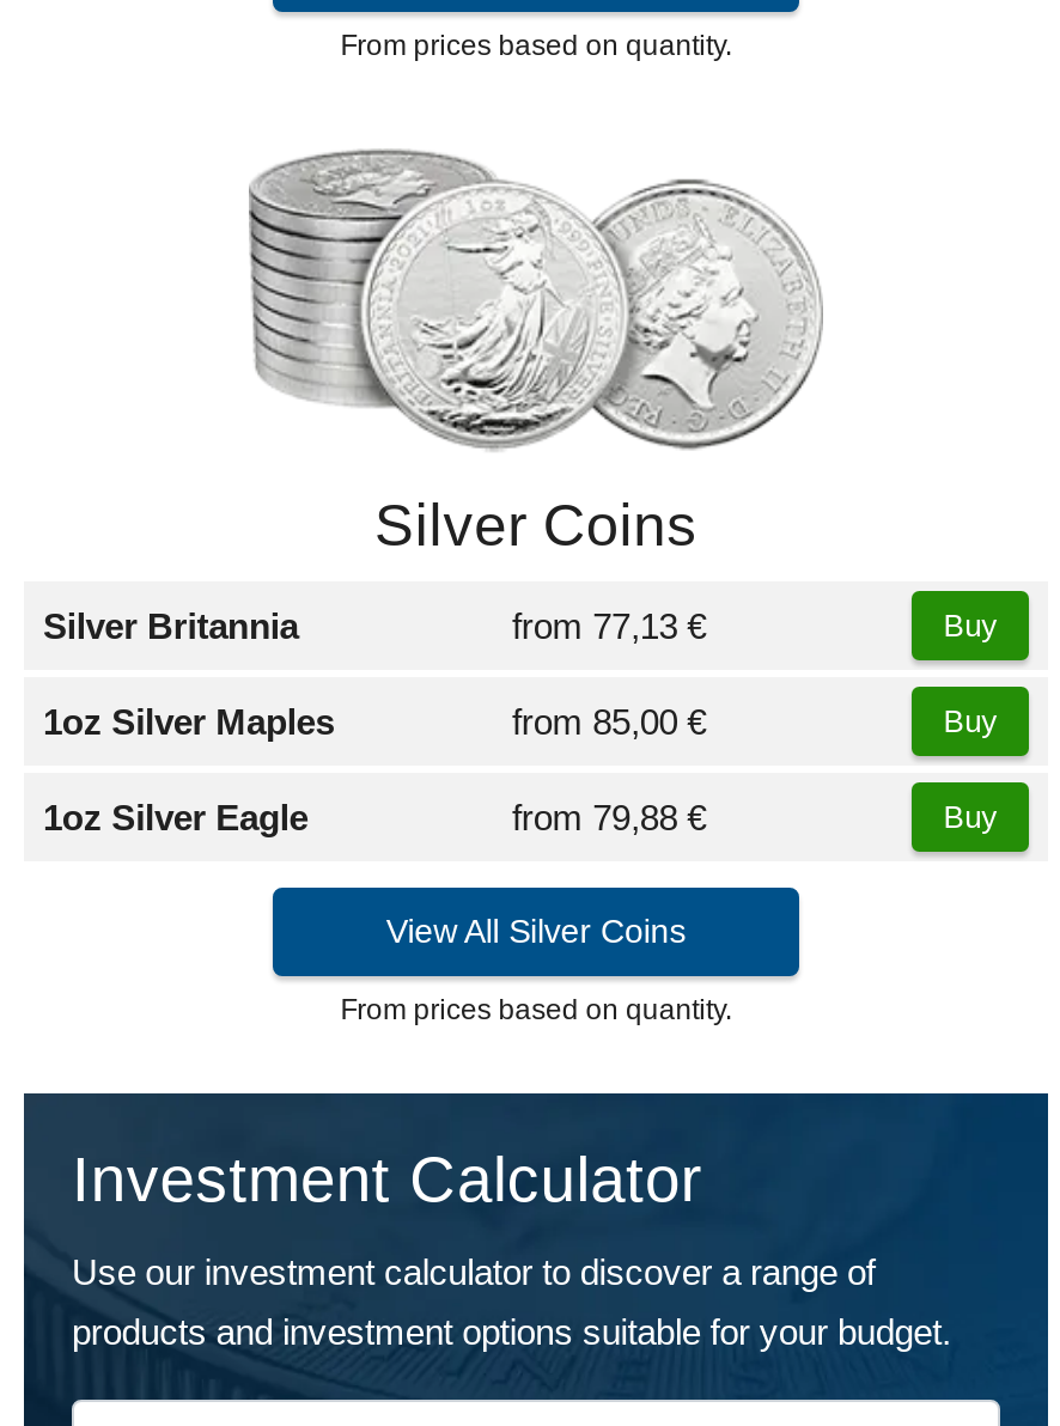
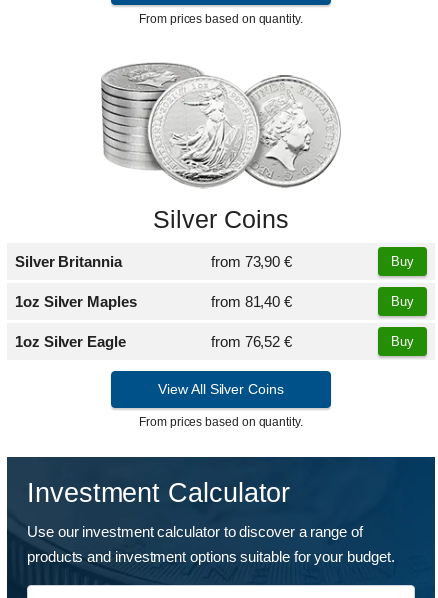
- from 77,13 €
+ from 73,90 €

- from 85,00 €
+ from 81,40 €

- from 79,88 €
+ from 76,52 €
